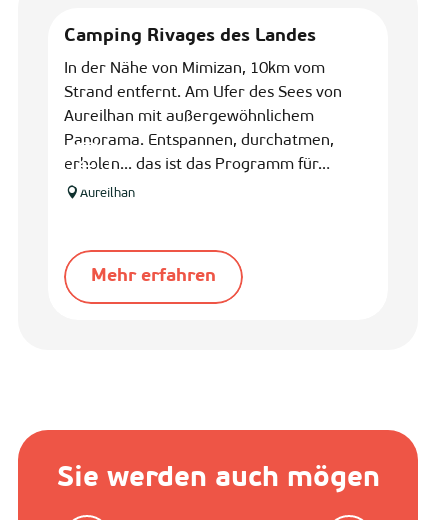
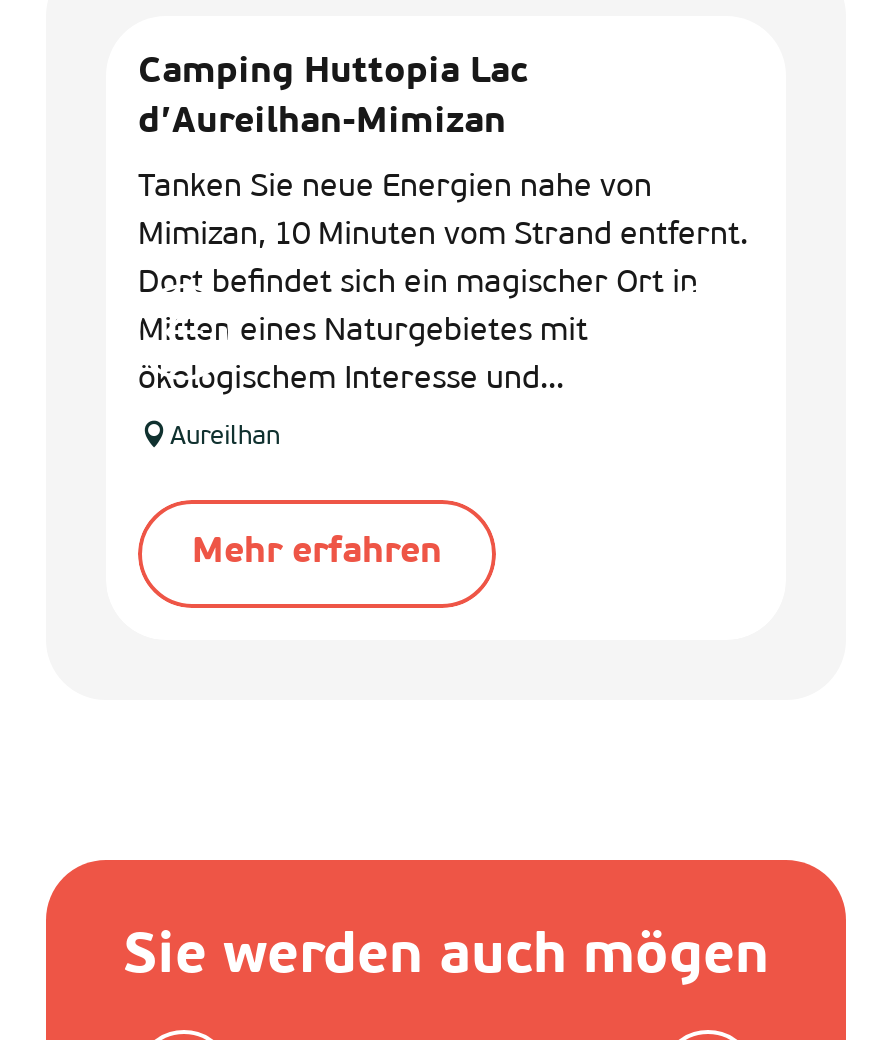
- Camping Rivages des Landes
+ Camping Huttopia Lac
+ d’Aureilhan-Mimizan

- In der Nähe von Mimizan, 10km vom
+ Tanken Sie neue Energien nahe von

- Strand entfernt. Am Ufer des Sees von
+ Mimizan, 10 Minuten vom Strand entfernt.

- Aureilhan mit außergewöhnlichem
+ Dort befindet sich ein magischer Ort in

- Panorama. Entspannen, durchatmen,
+ Mitten eines Naturgebietes mit

- erholen... das ist das Programm für...
+ ökologischem Interesse und...

moved down: Aureilhan
